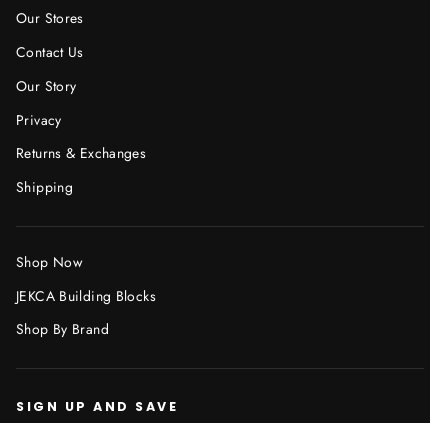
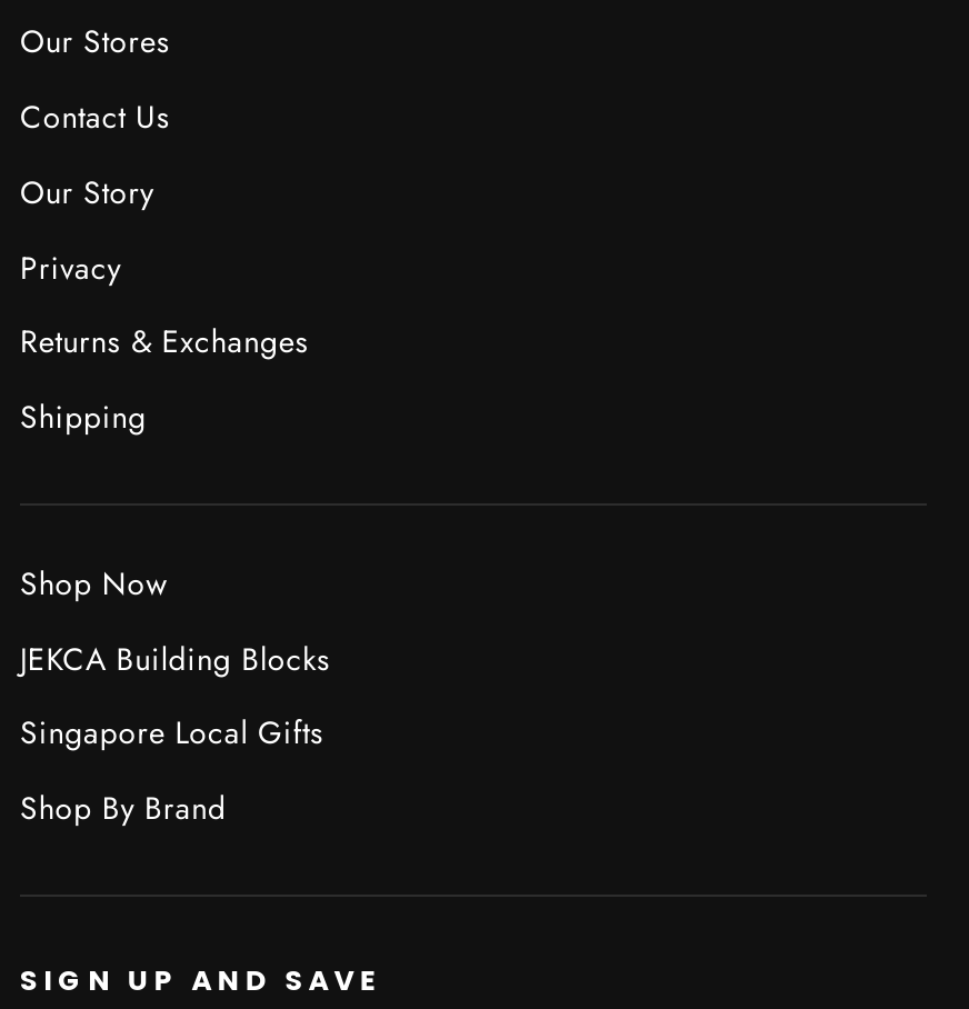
+ Singapore Local Gifts
